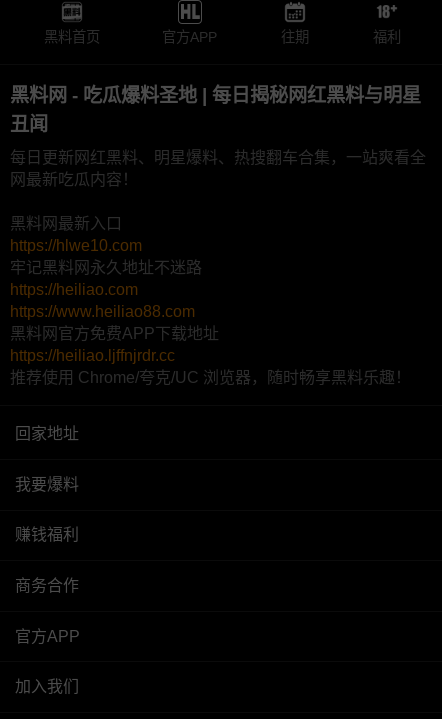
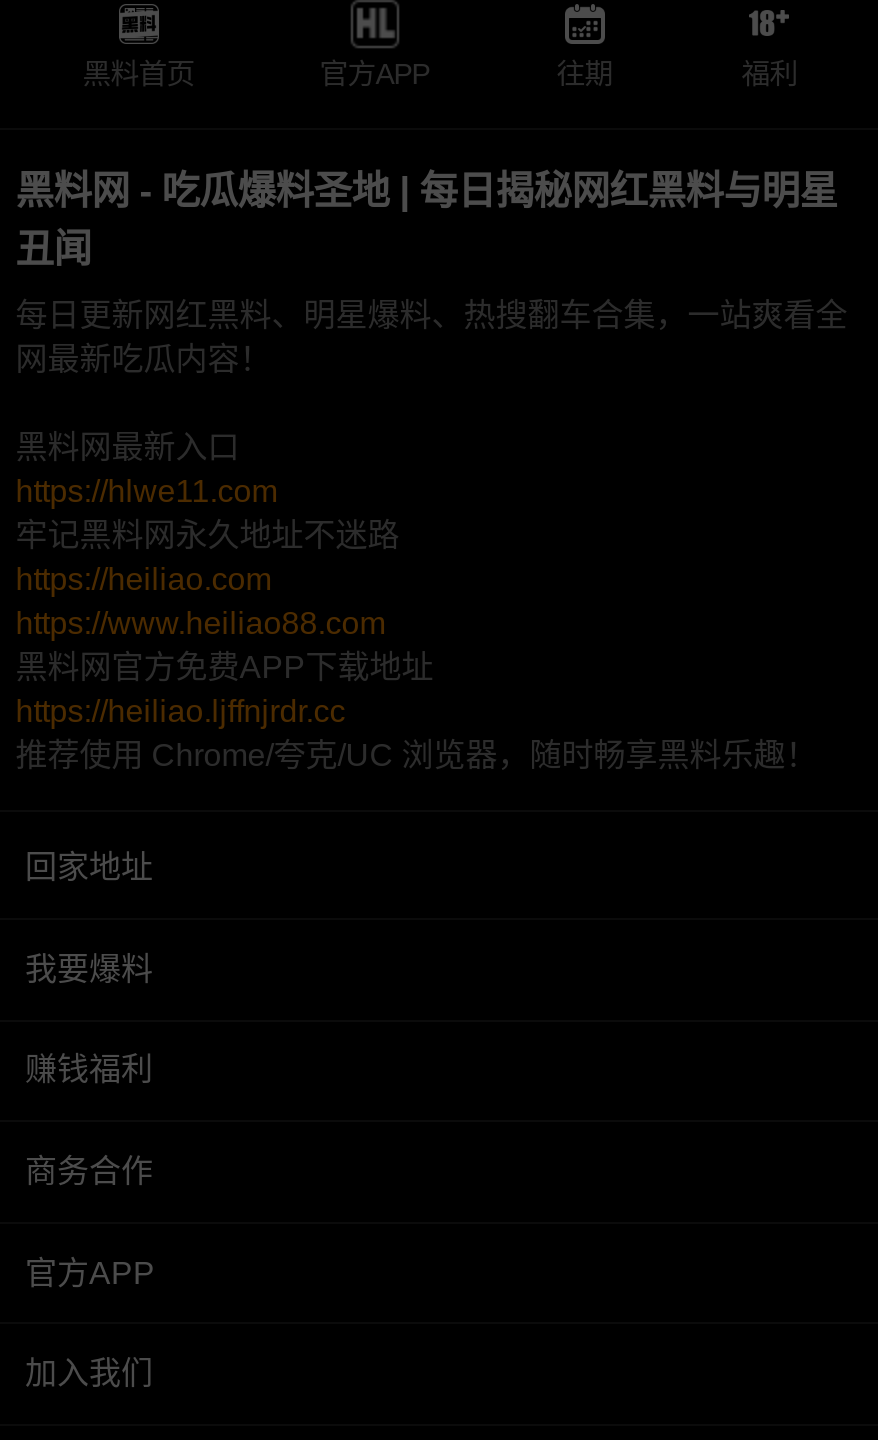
- https://hlwe10.com
+ https://hlwe11.com
